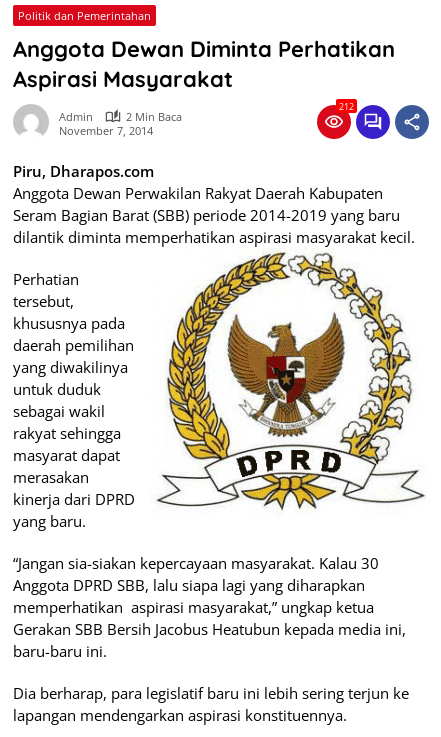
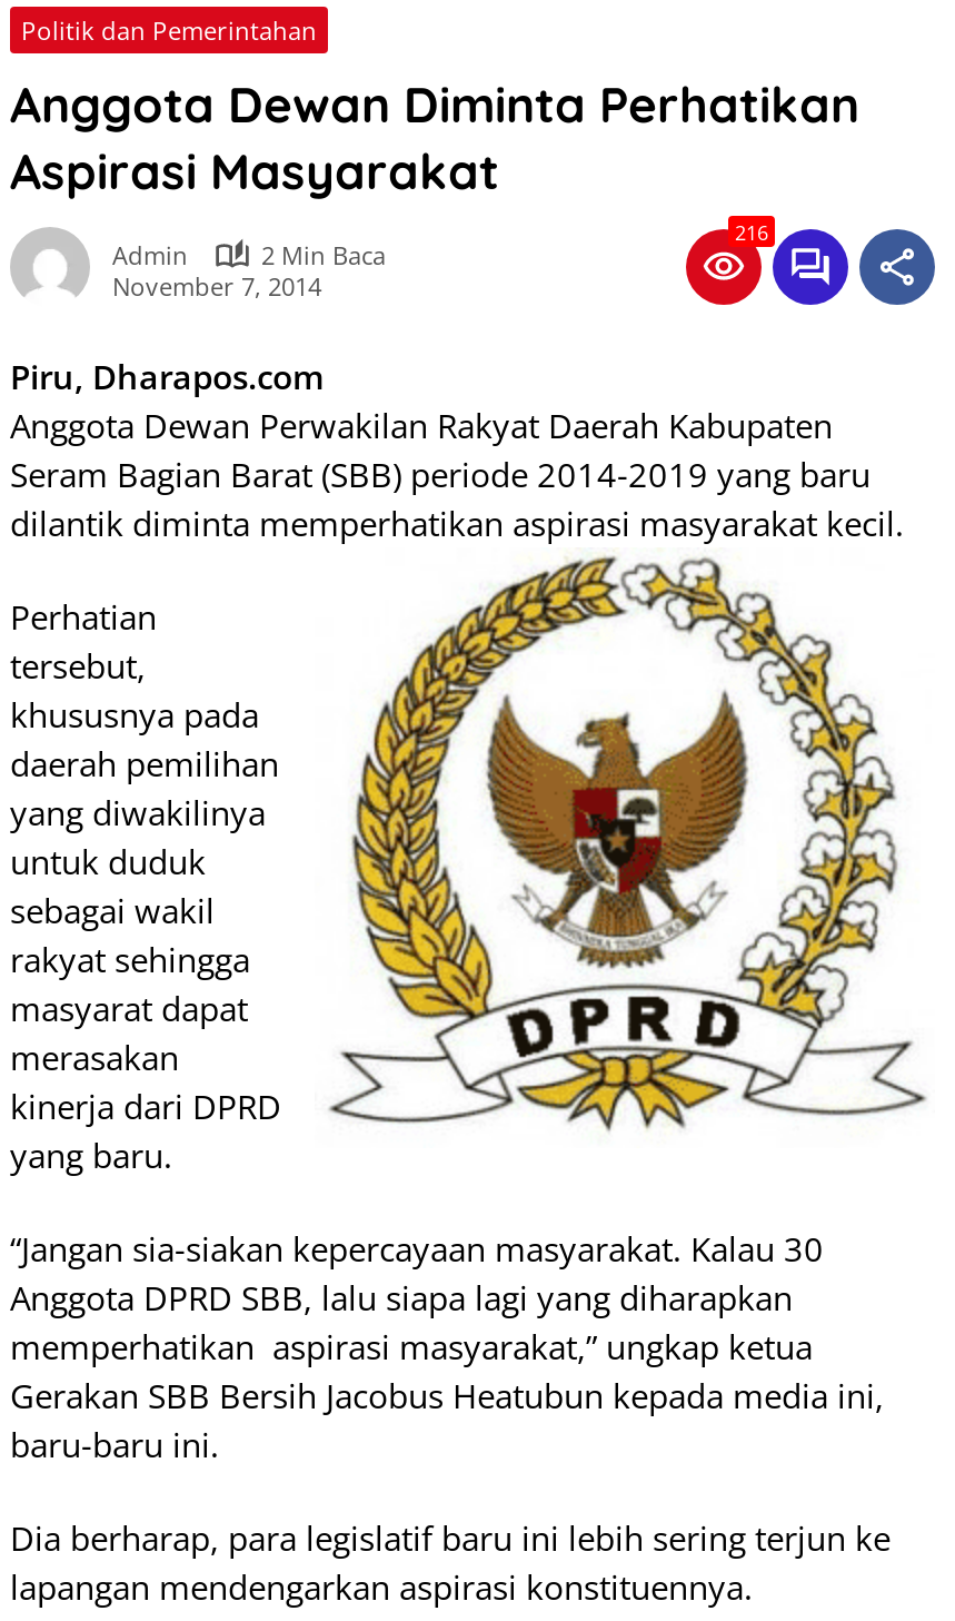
- 212
+ 216
